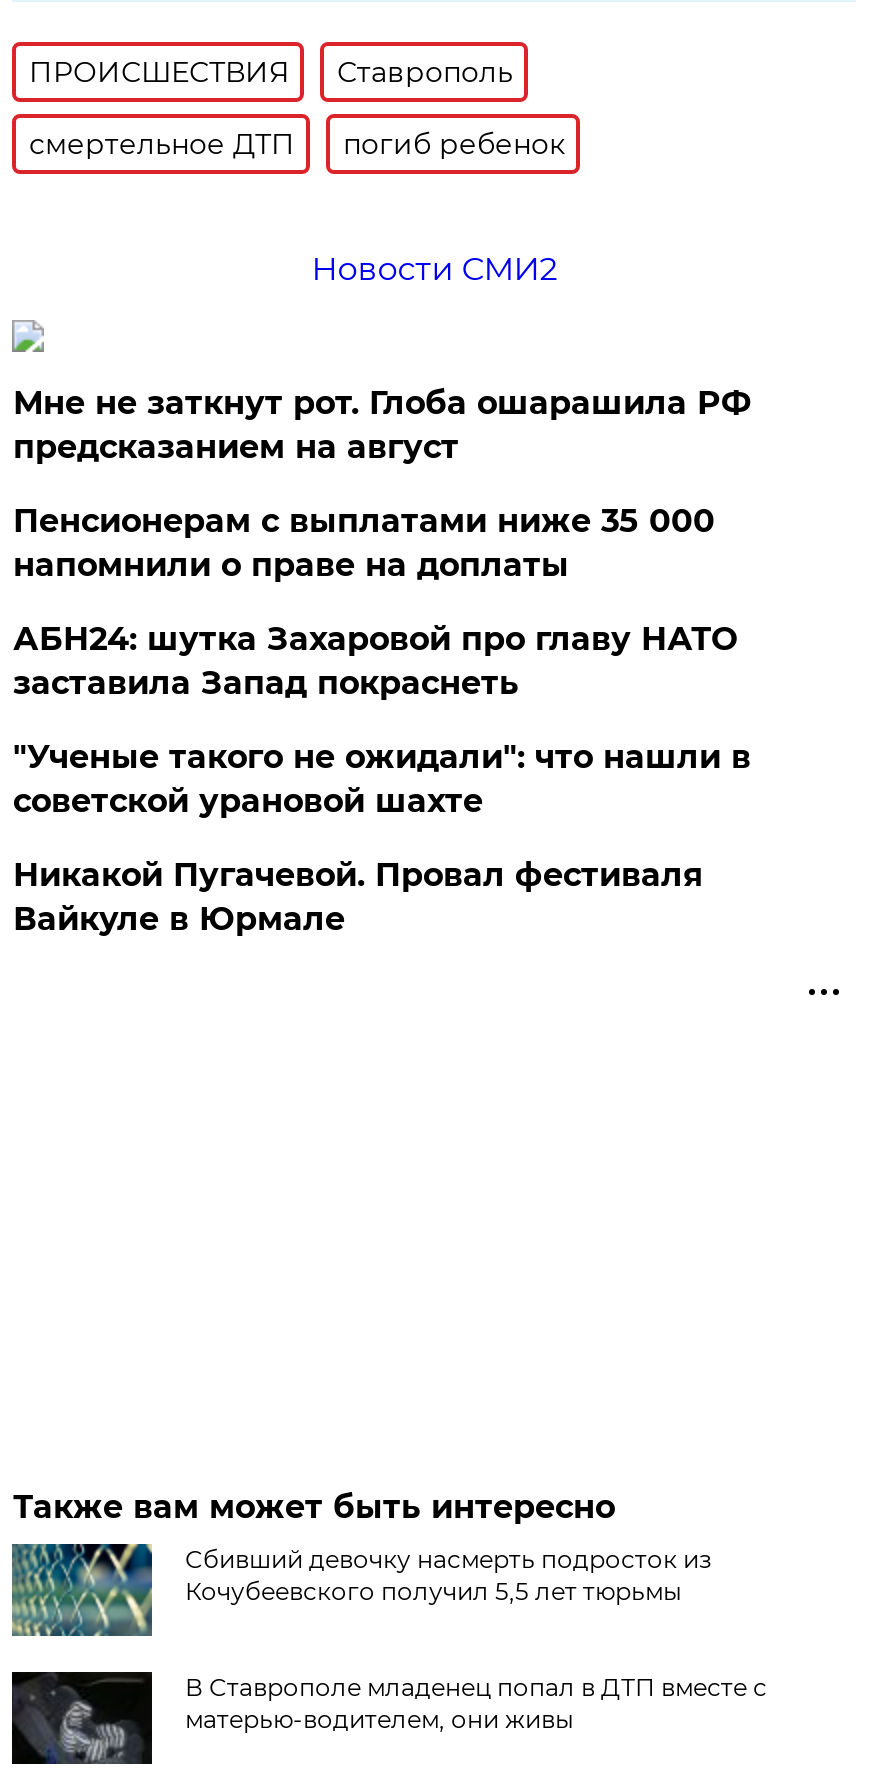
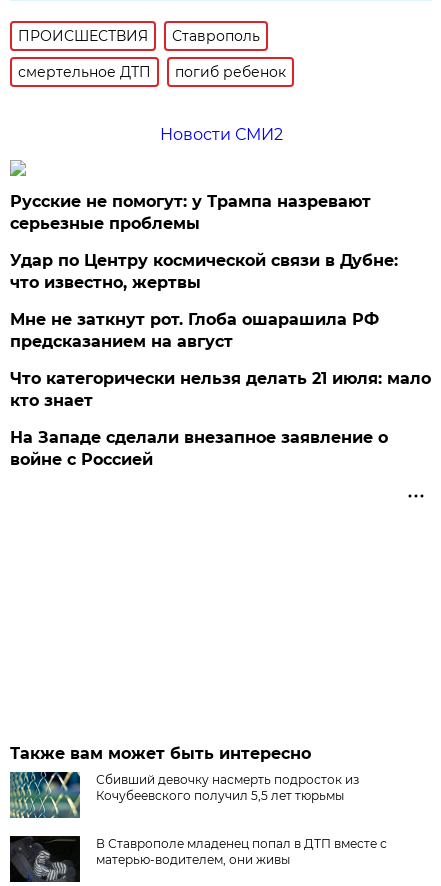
+ Русские не помогут: у Трампа назревают
+ серьезные проблемы
+ Удар по Центру космической связи в Дубне:
+ что известно, жертвы

moved down: Мне не заткнут рот. Глоба ошарашила РФ | предсказанием на август

- Пенсионерам с выплатами ниже 35 000
- напомнили о праве на доплаты
- АБН24: шутка Захаровой про главу НАТО
- заставила Запад покраснеть
- "Ученые такого не ожидали": что нашли в
- советской урановой шахте
- Никакой Пугачевой. Провал фестиваля
- Вайкуле в Юрмале
+ Что категорически нельзя делать 21 июля: мало
+ кто знает
+ На Западе сделали внезапное заявление о
+ войне с Россией
